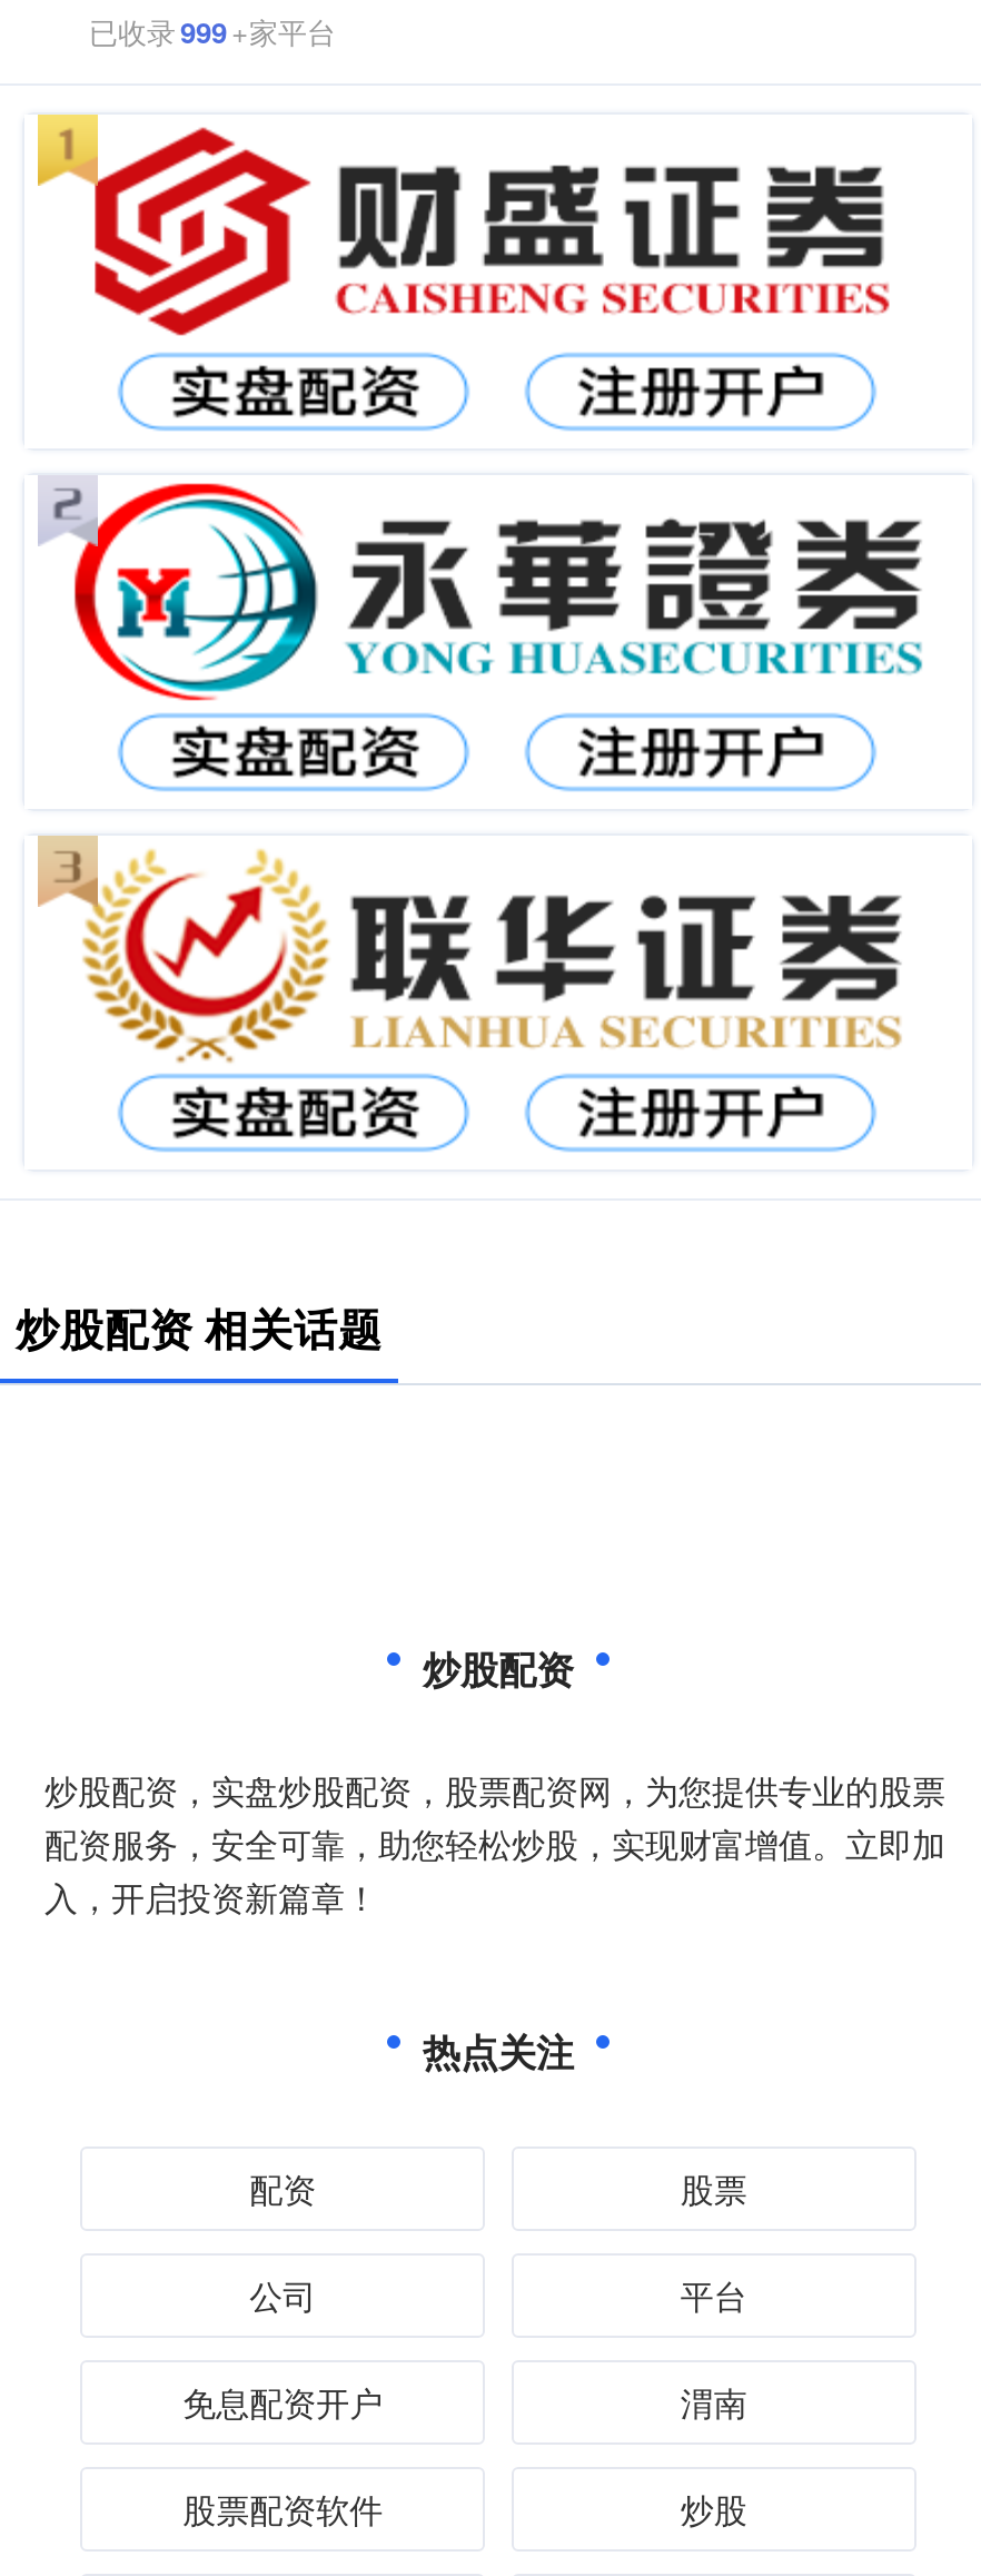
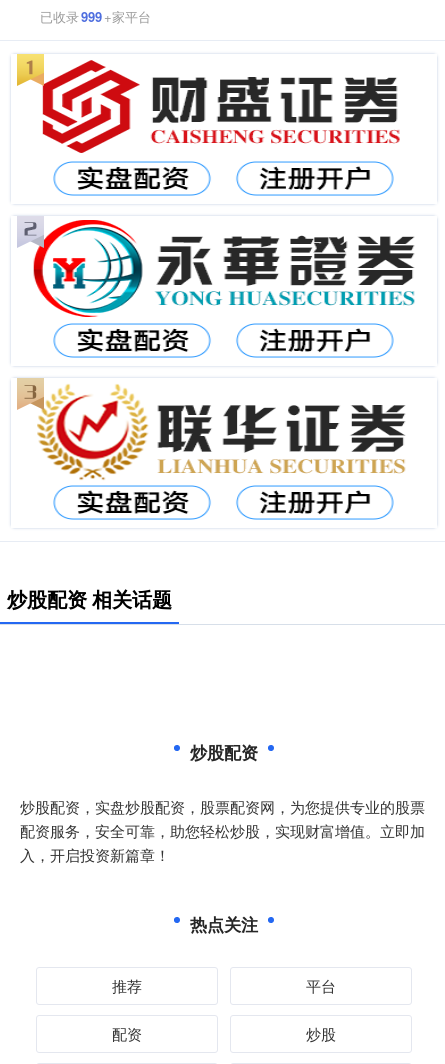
- 配资
- 股票
- 公司
+ 推荐

- 免息配资开户
- 渭南
- 股票配资软件
+ 配资
